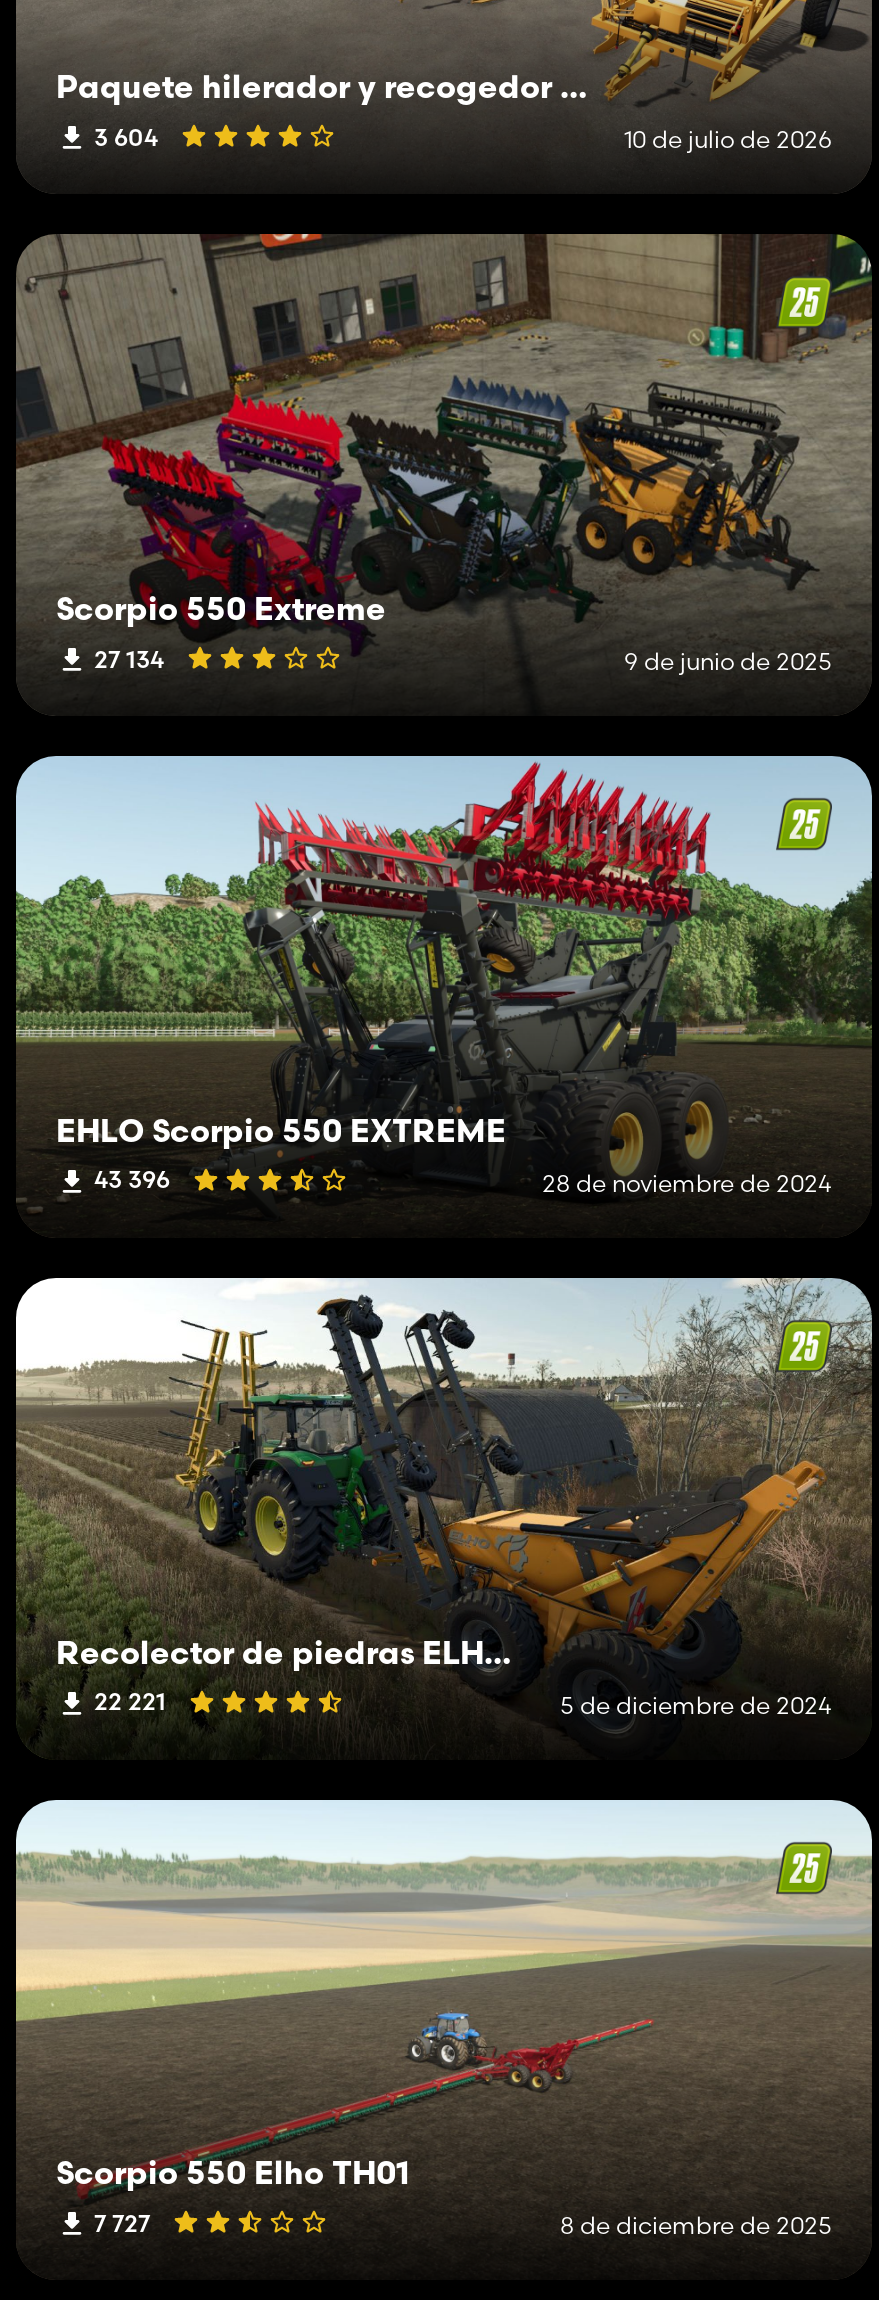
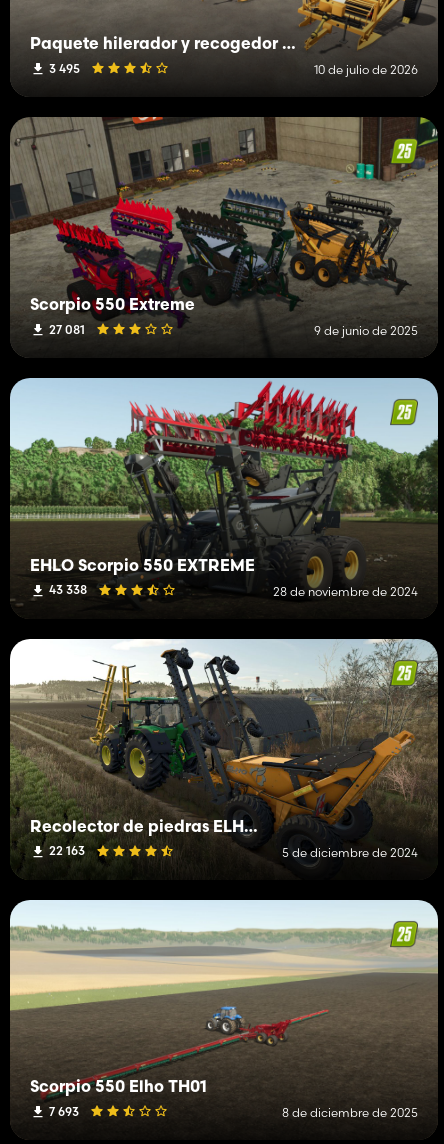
- 3 604
+ 3 495

- 27 134
+ 27 081

- 43 396
+ 43 338

- 22 221
+ 22 163

- 7 727
+ 7 693
